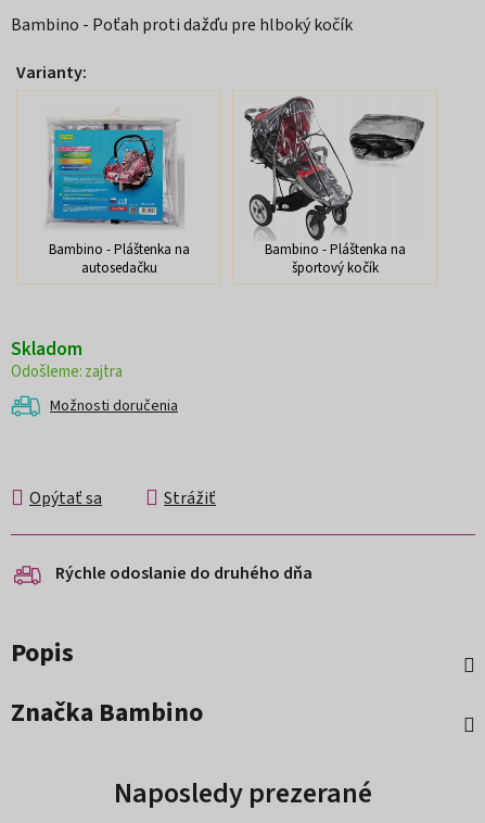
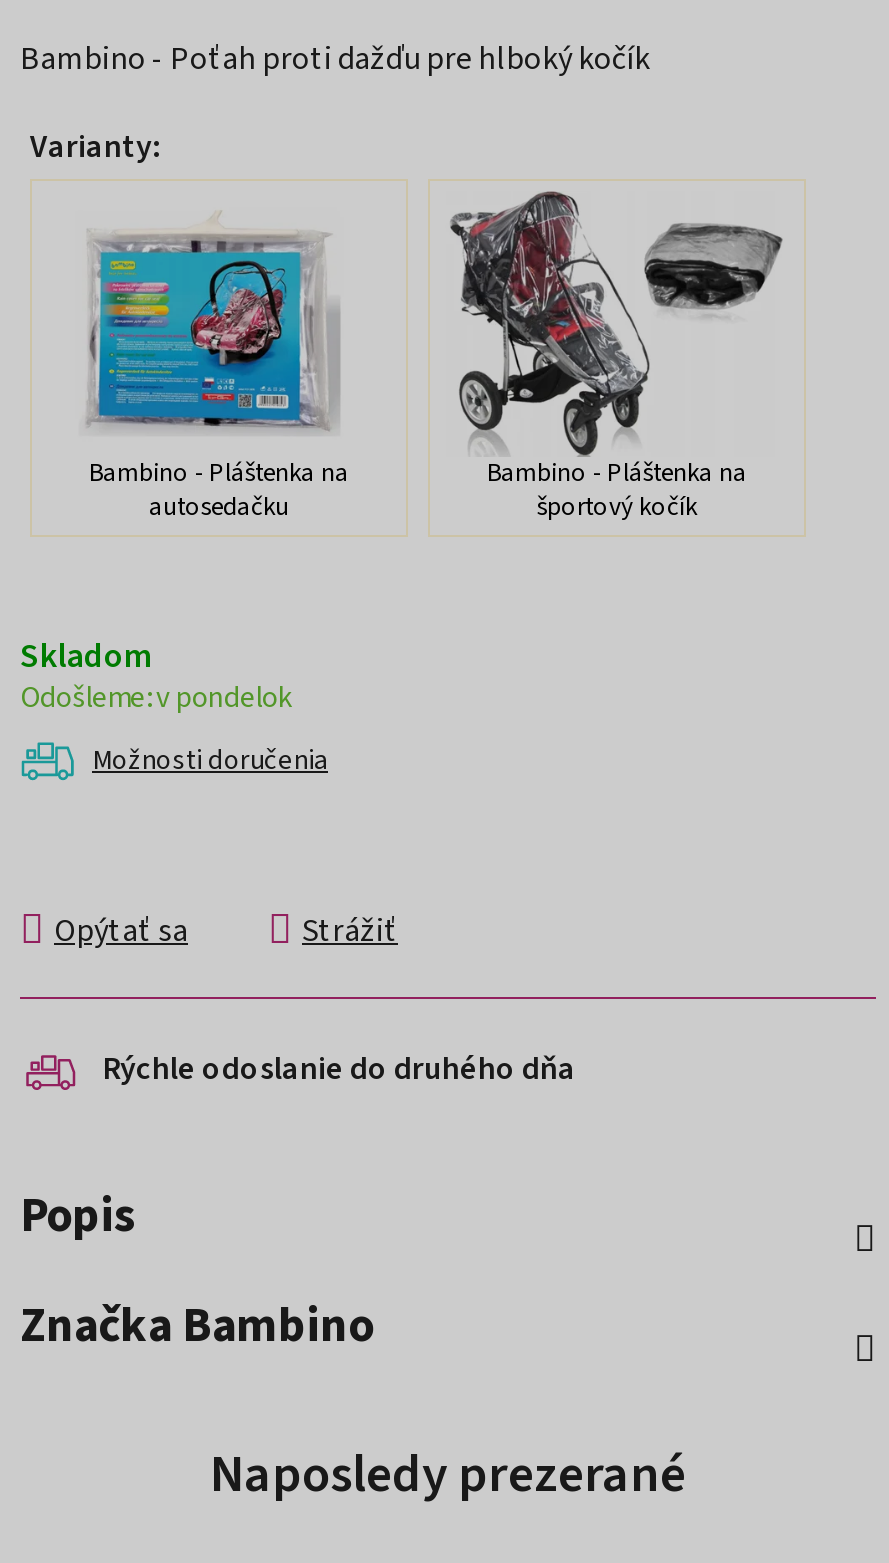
- zajtra
+ v pondelok
